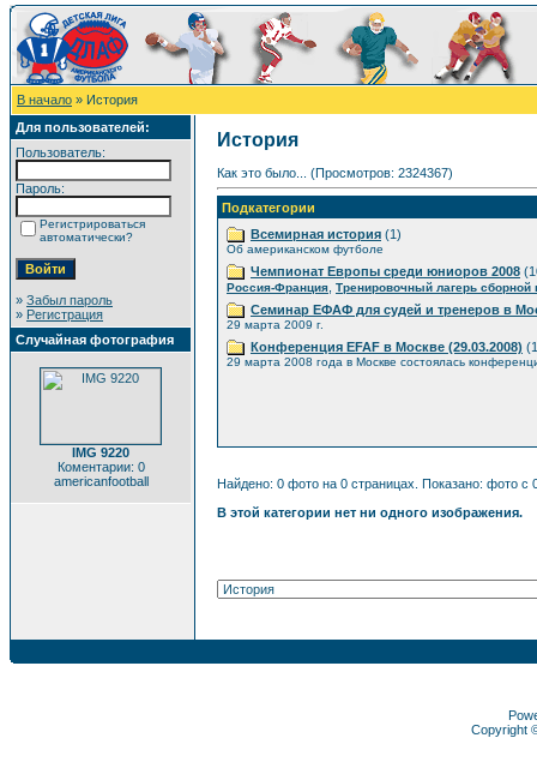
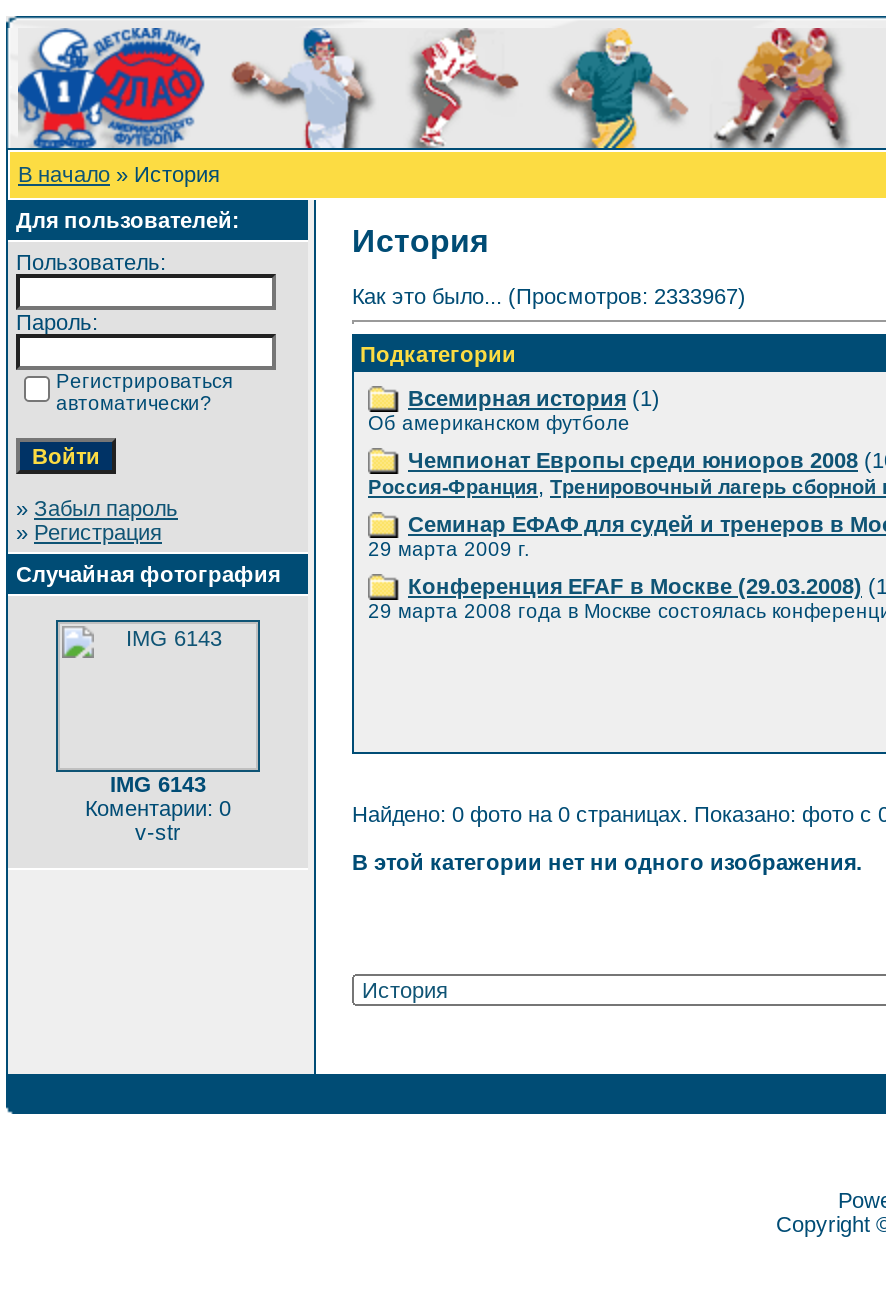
- Как это было... (Просмотров: 2324367)
+ Как это было... (Просмотров: 2333967)

- IMG 9220
+ IMG 6143

- americanfootball
+ v-str
